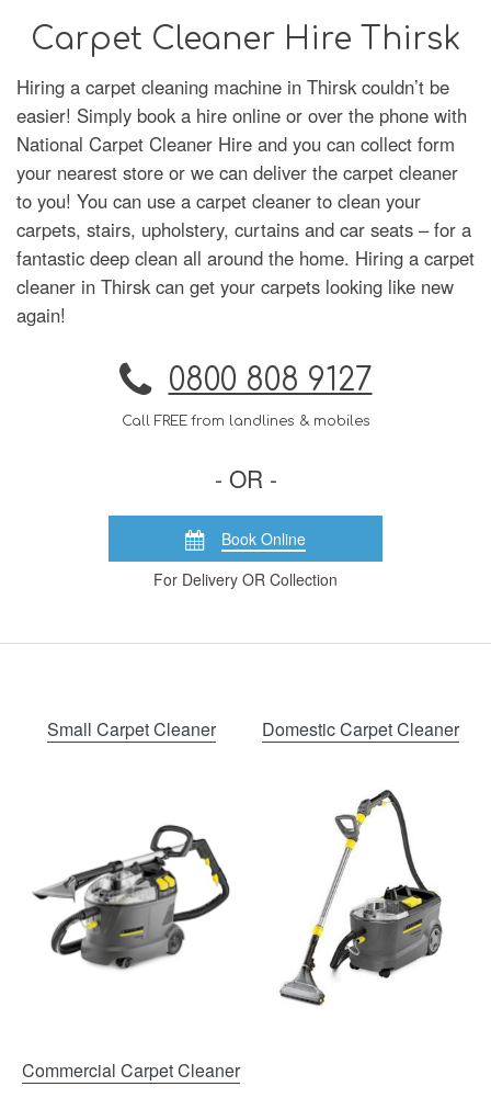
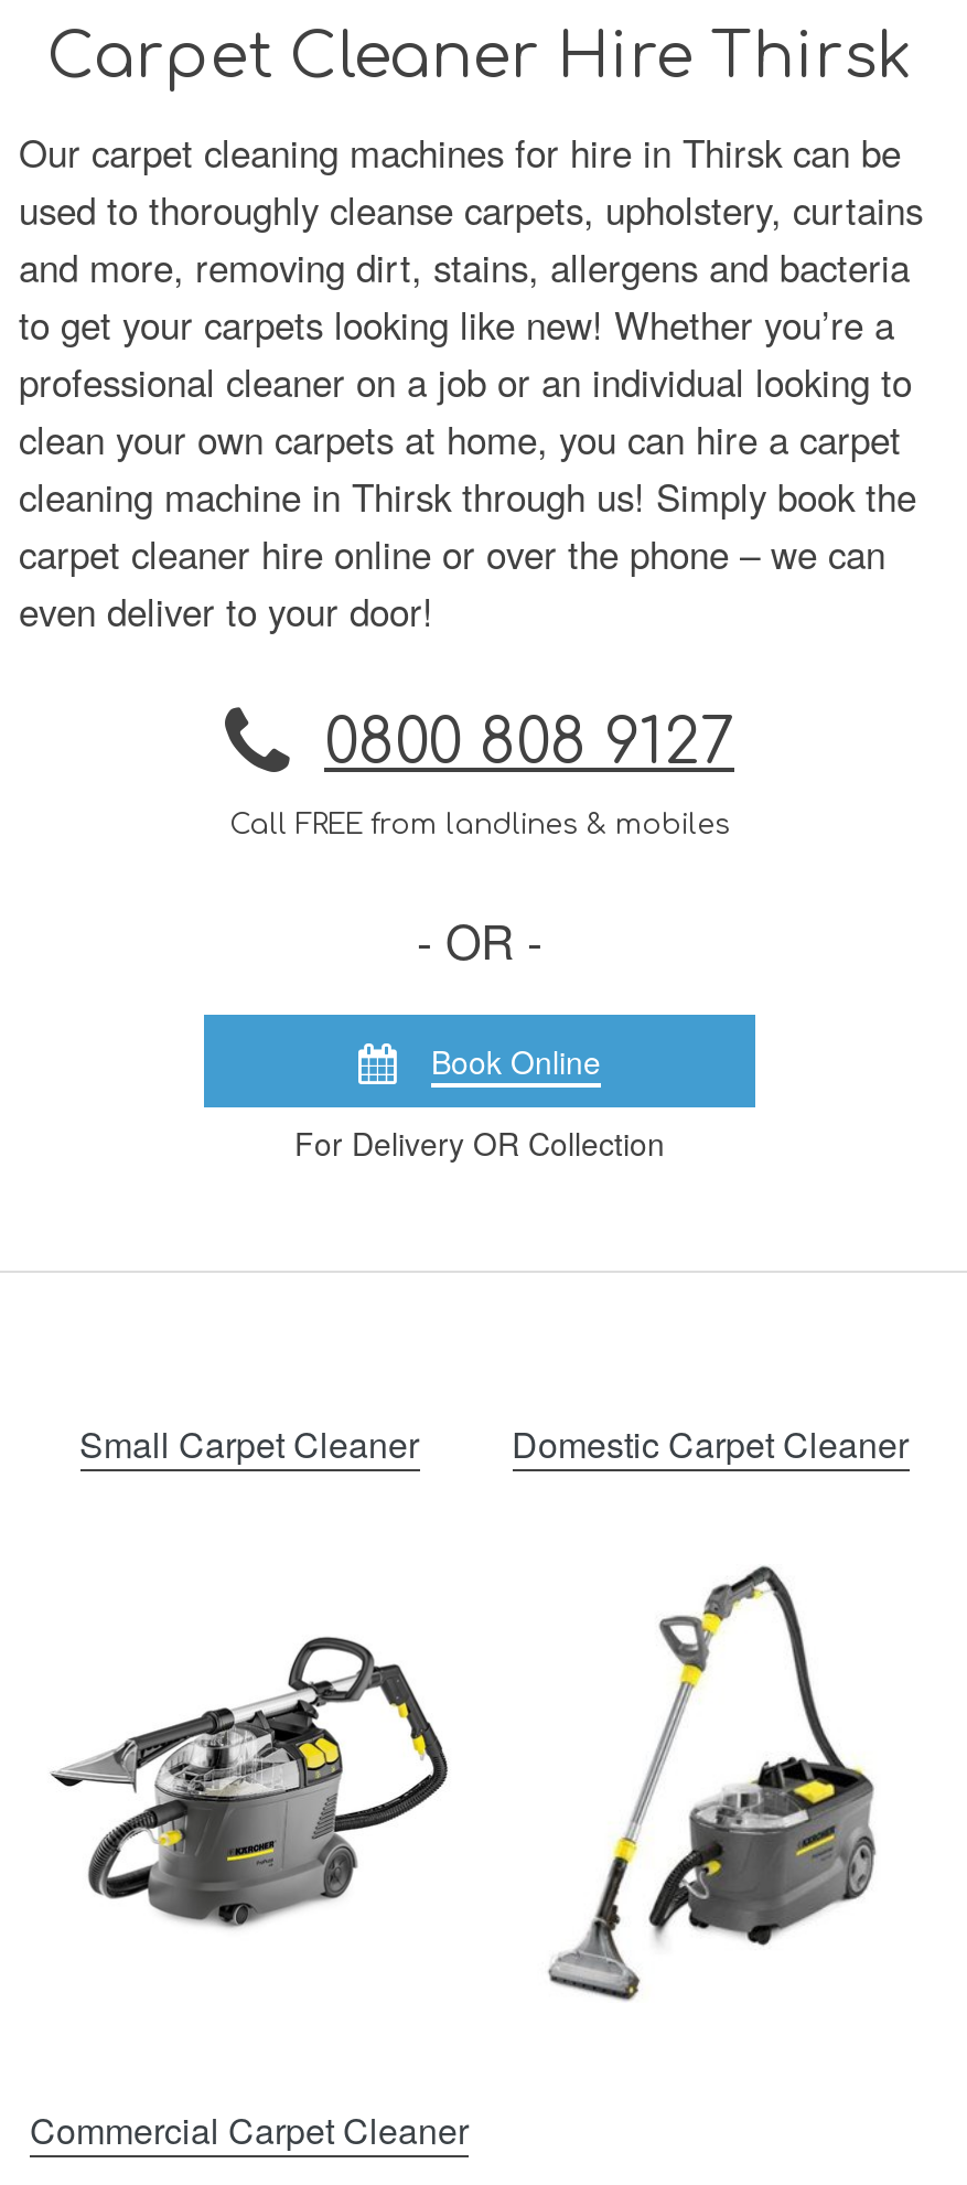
- Hiring a carpet cleaning machine in Thirsk couldn’t be
- easier! Simply book a hire online or over the phone with
- National Carpet Cleaner Hire and you can collect form
- your nearest store or we can deliver the carpet cleaner
- to you! You can use a carpet cleaner to clean your
- carpets, stairs, upholstery, curtains and car seats – for a
- fantastic deep clean all around the home. Hiring a carpet
- cleaner in Thirsk can get your carpets looking like new
- again!
+ Our carpet cleaning machines for hire in Thirsk can be
+ used to thoroughly cleanse carpets, upholstery, curtains
+ and more, removing dirt, stains, allergens and bacteria
+ to get your carpets looking like new! Whether you’re a
+ professional cleaner on a job or an individual looking to
+ clean your own carpets at home, you can hire a carpet
+ cleaning machine in Thirsk through us! Simply book the
+ carpet cleaner hire online or over the phone – we can
+ even deliver to your door!
